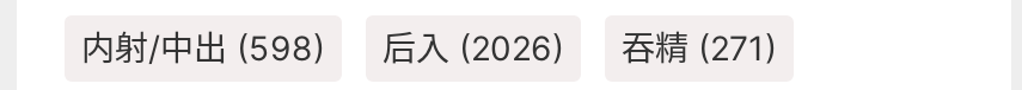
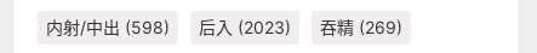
- 后入(2026)
+ 后入(2023)

- 吞精(271)
+ 吞精(269)
